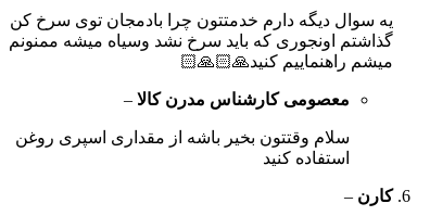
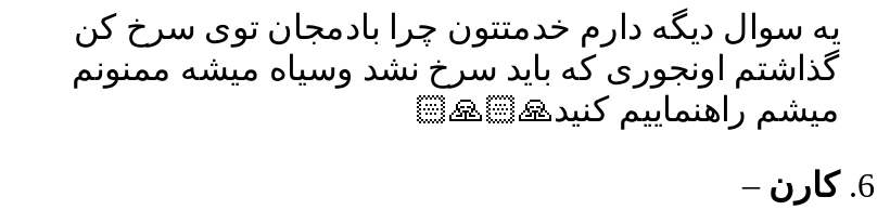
- معصومی کارشناس مدرن کالا –
- سلام وقتتون بخیر باشه از مقداری اسپری روغن
- استفاده کنید
